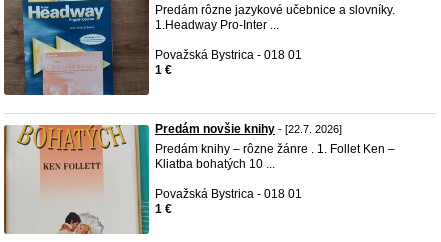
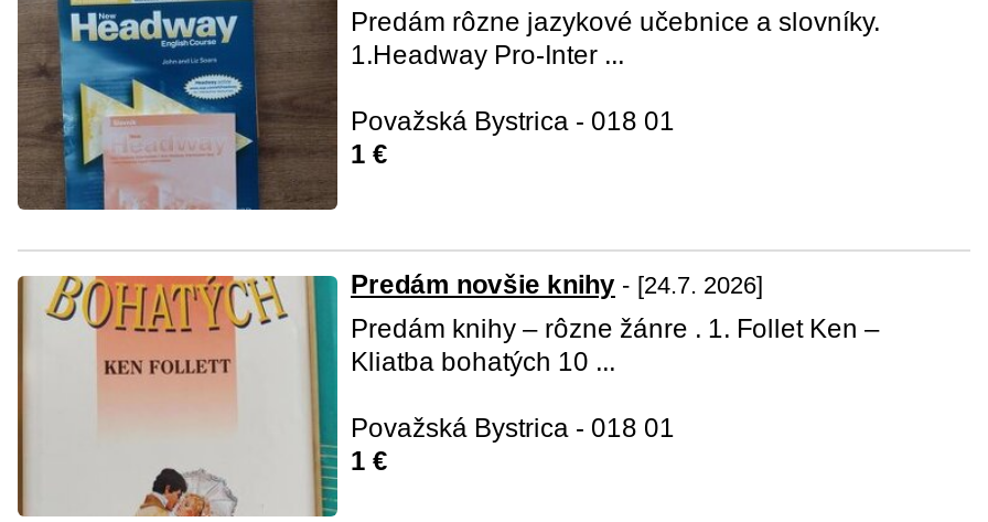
- Predám novšie knihy - [22.7. 2026]
+ Predám novšie knihy - [24.7. 2026]
